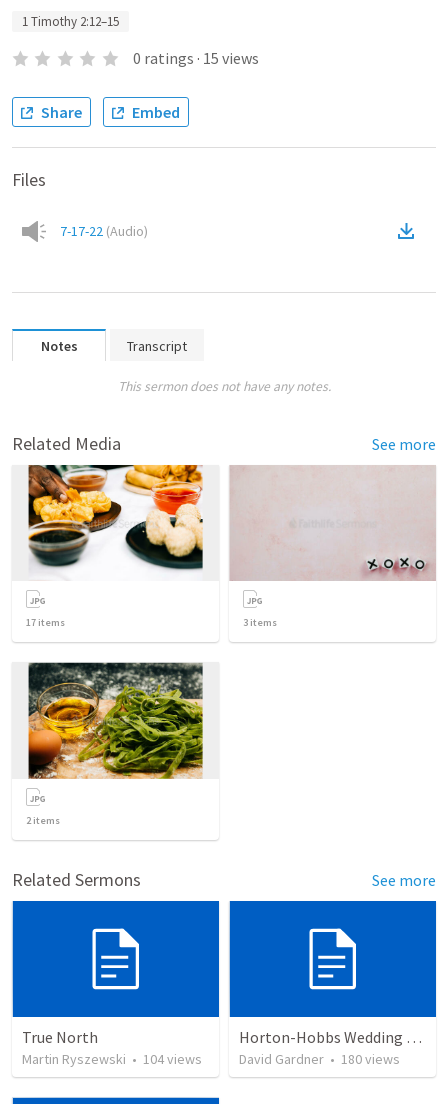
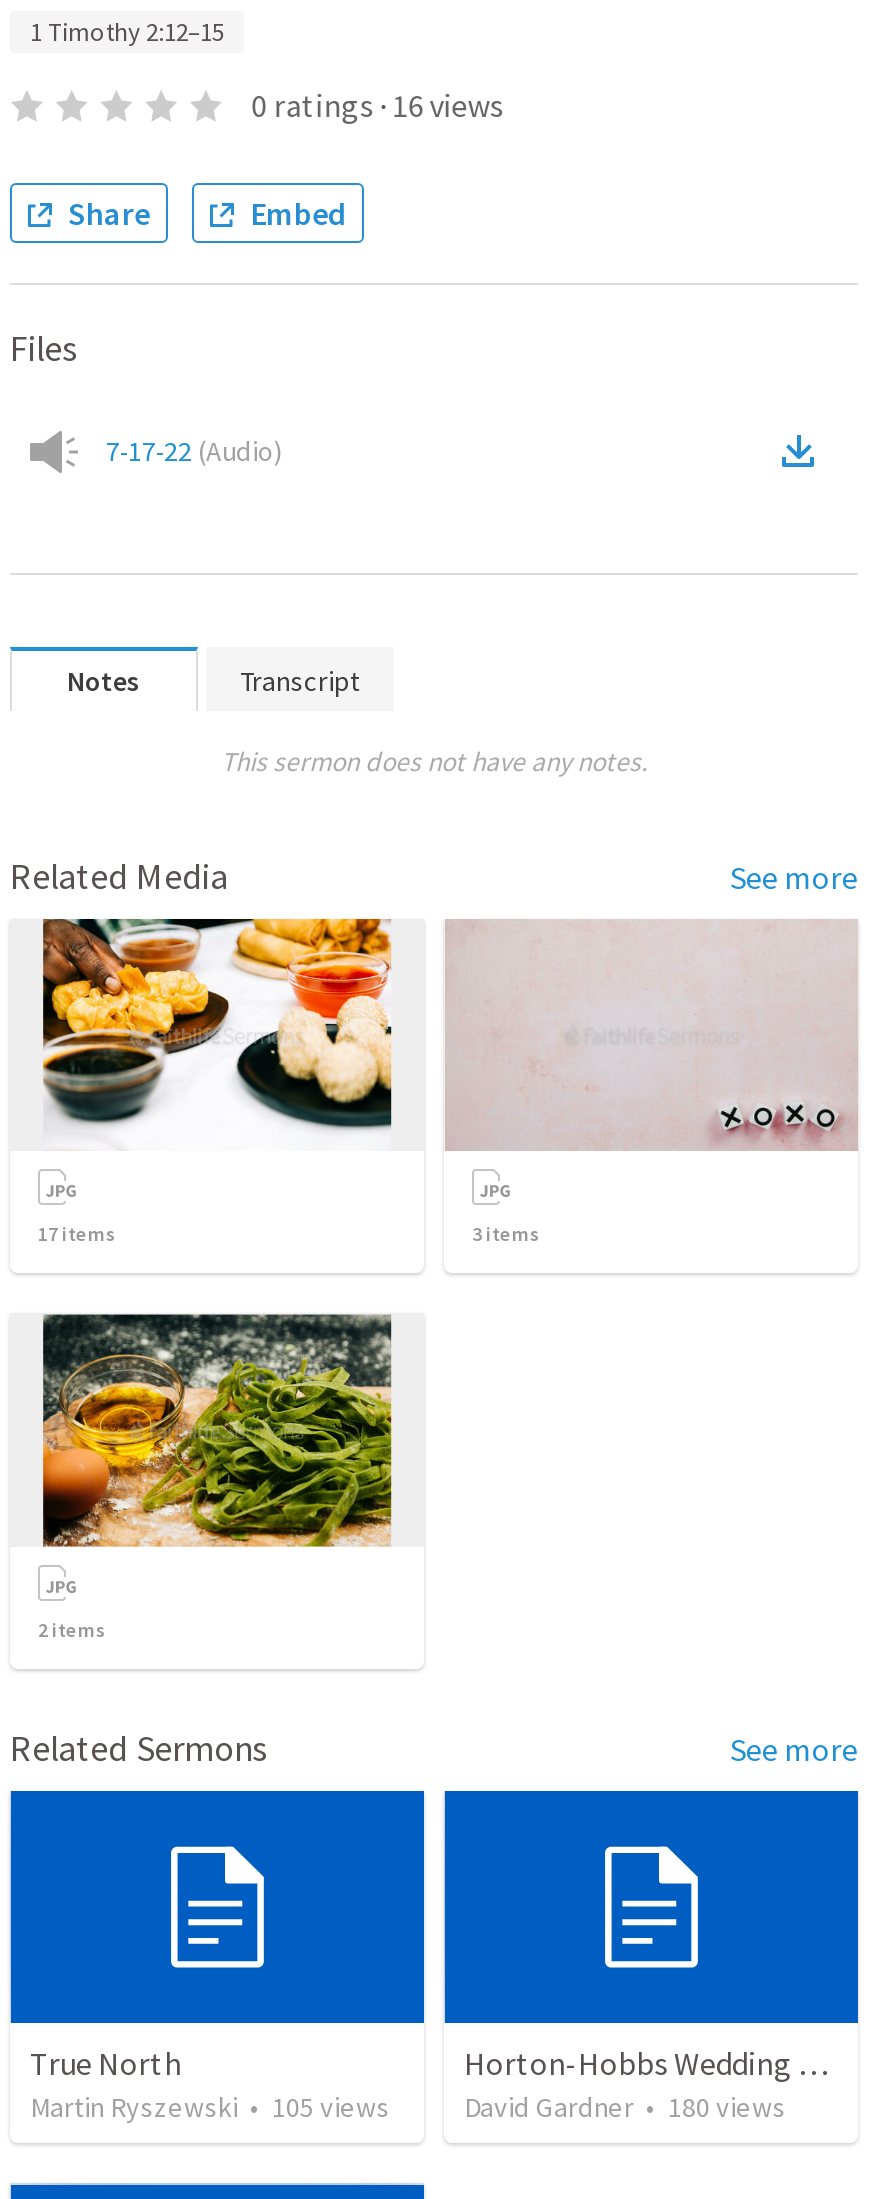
- 0 ratings · 15 views
+ 0 ratings · 16 views

- Martin Ryszewski • 104 views
+ Martin Ryszewski • 105 views
